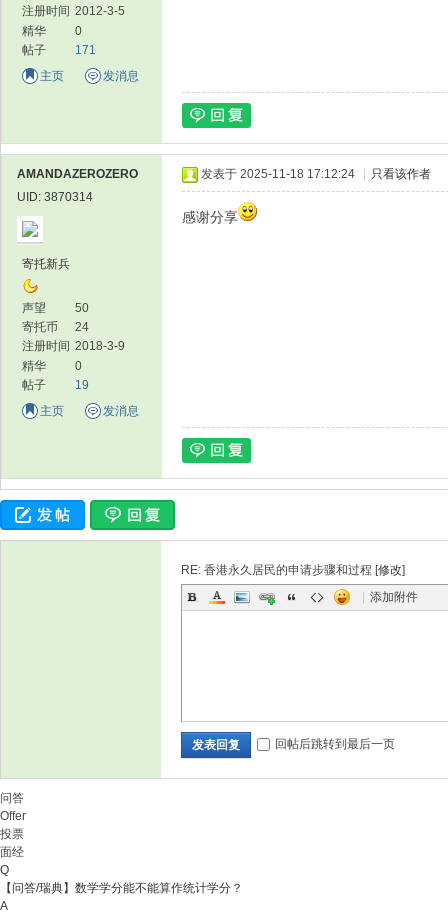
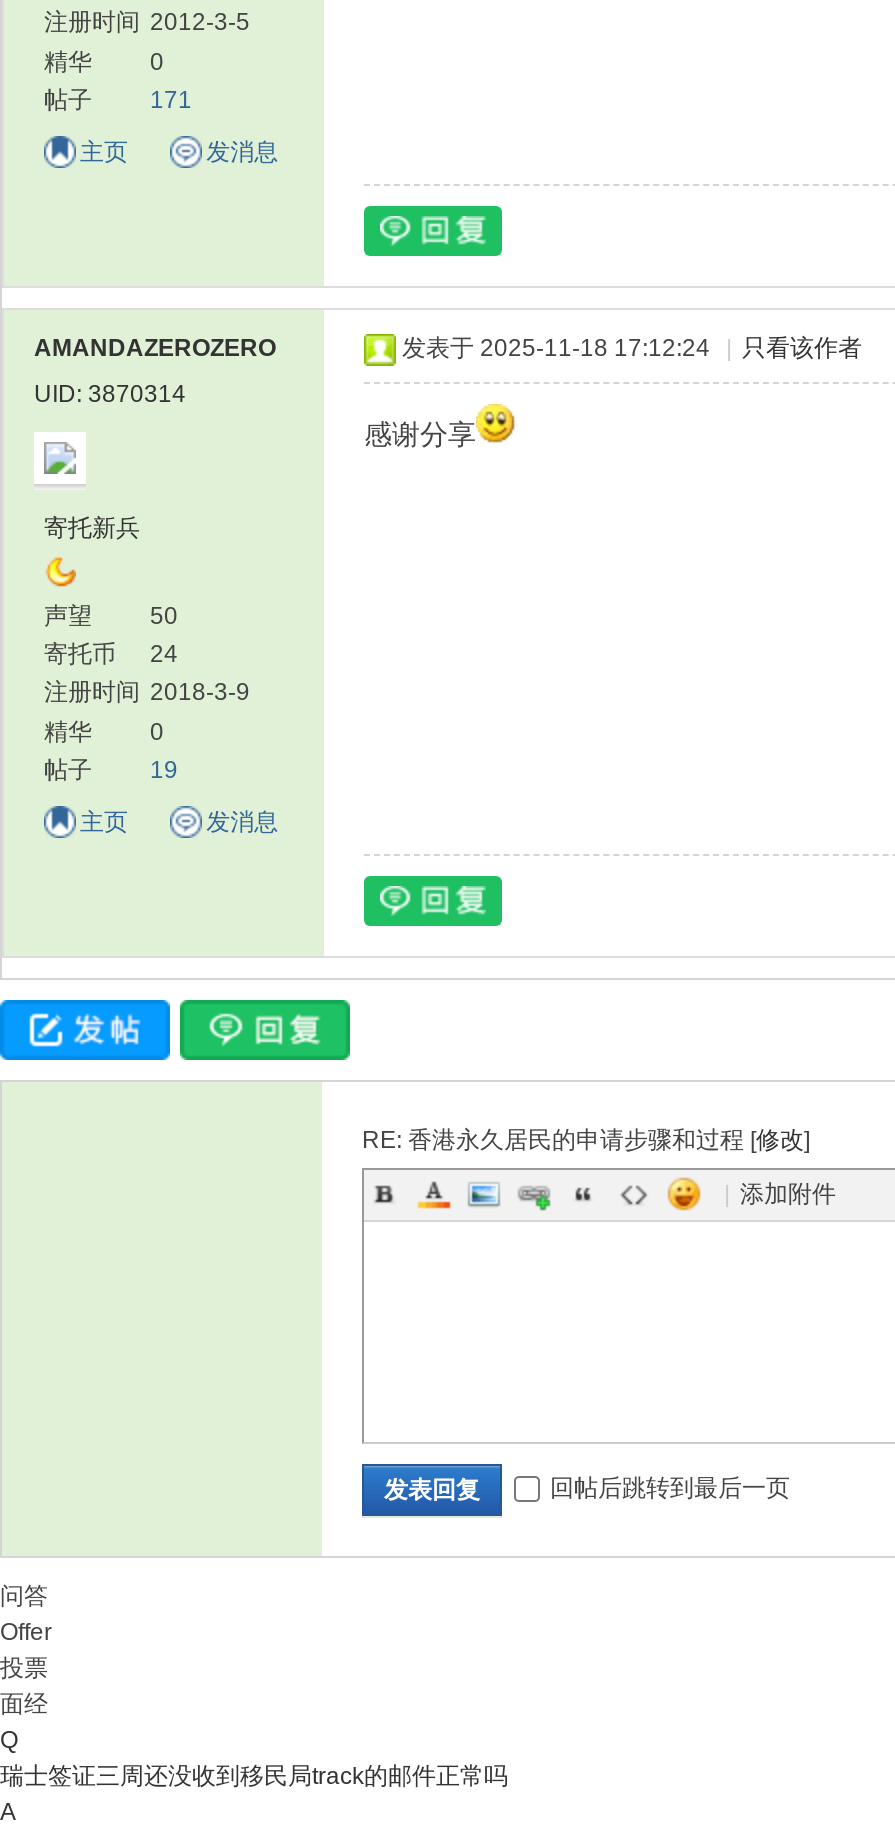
- 【问答/瑞典】数学学分能不能算作统计学分？
+ 瑞士签证三周还没收到移民局track的邮件正常吗
